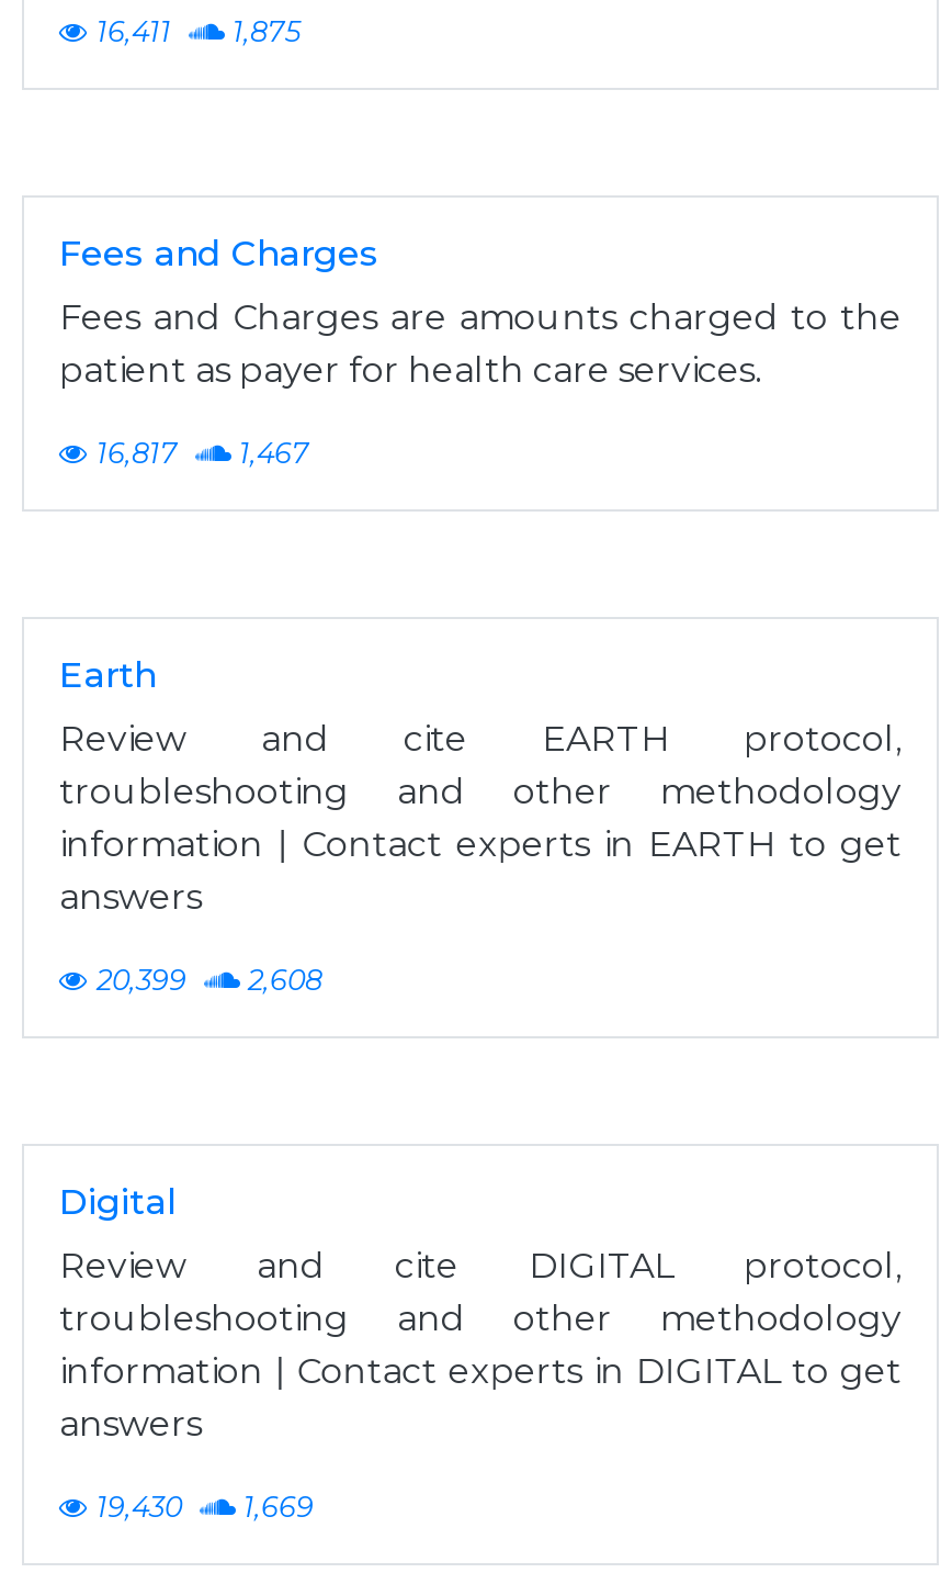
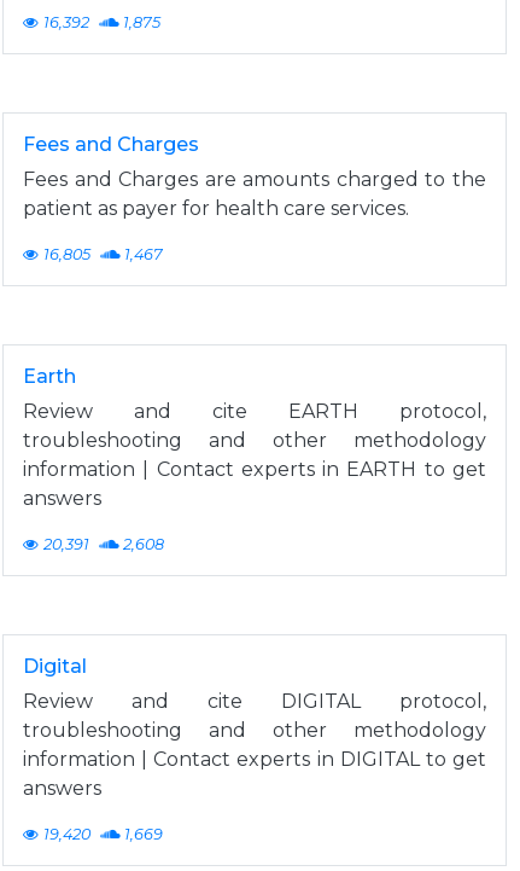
- 16,411 1,875
+ 16,392 1,875

- 16,817 1,467
+ 16,805 1,467

- 20,399 2,608
+ 20,391 2,608

- 19,430 1,669
+ 19,420 1,669
